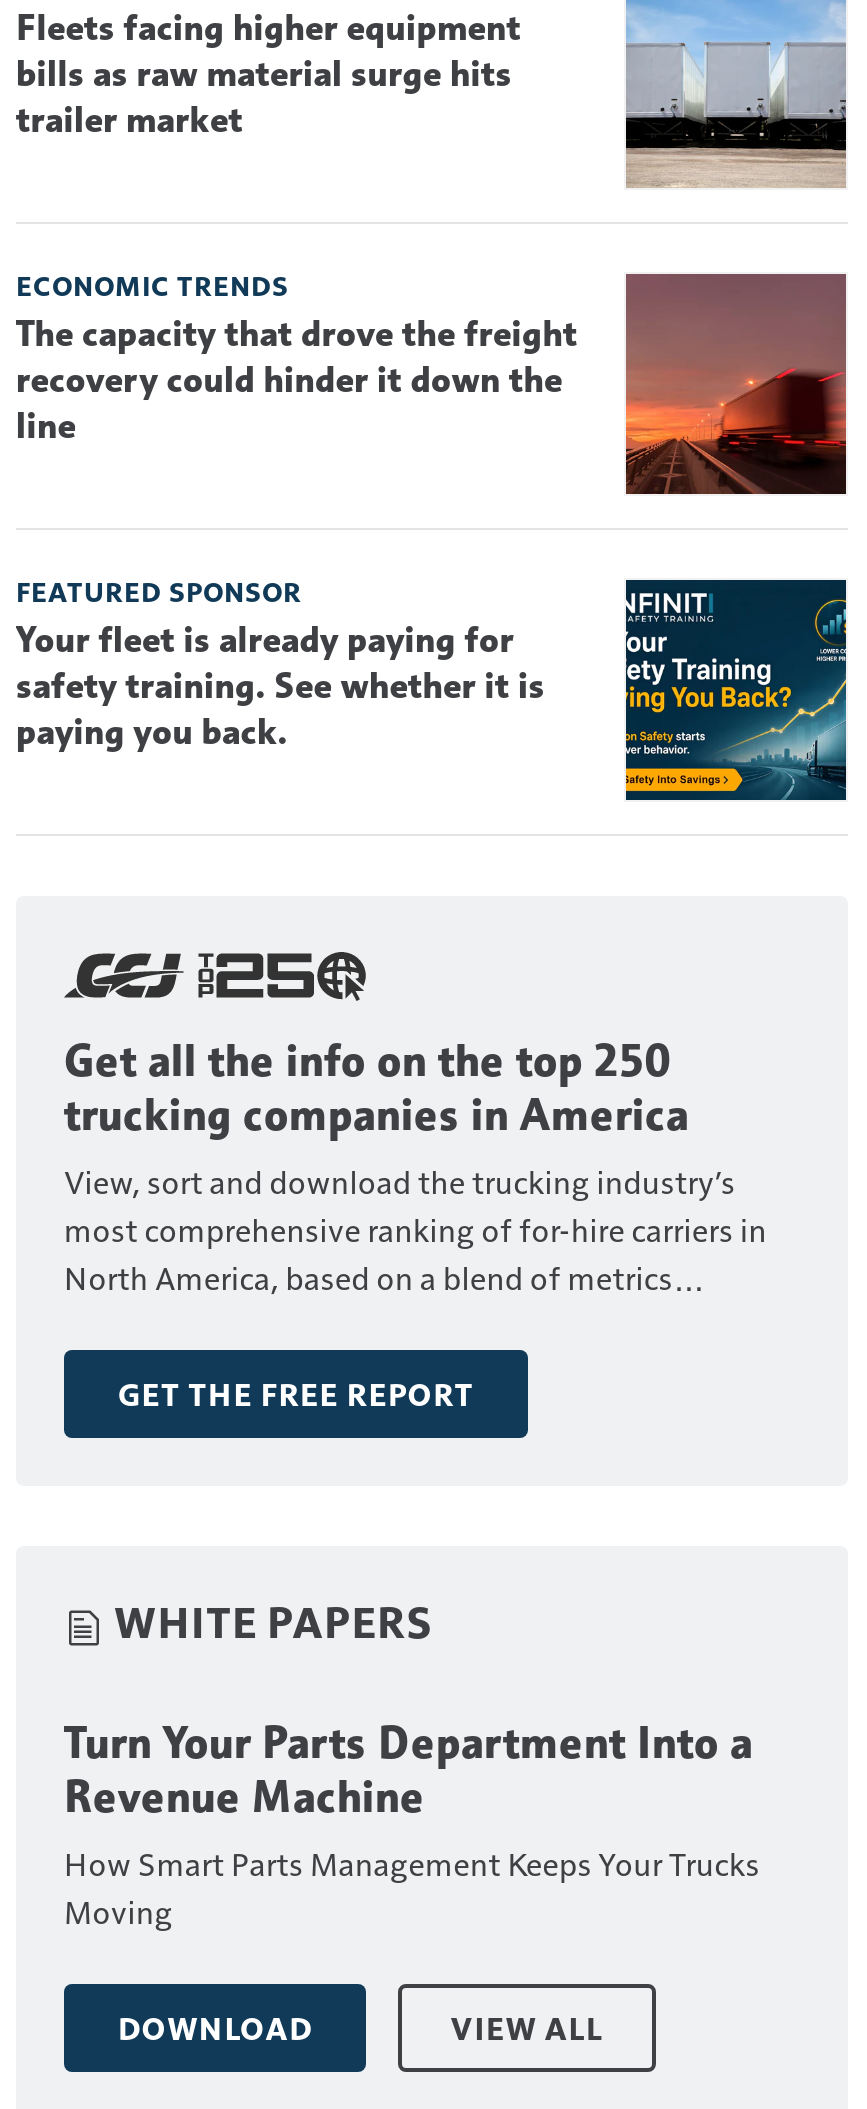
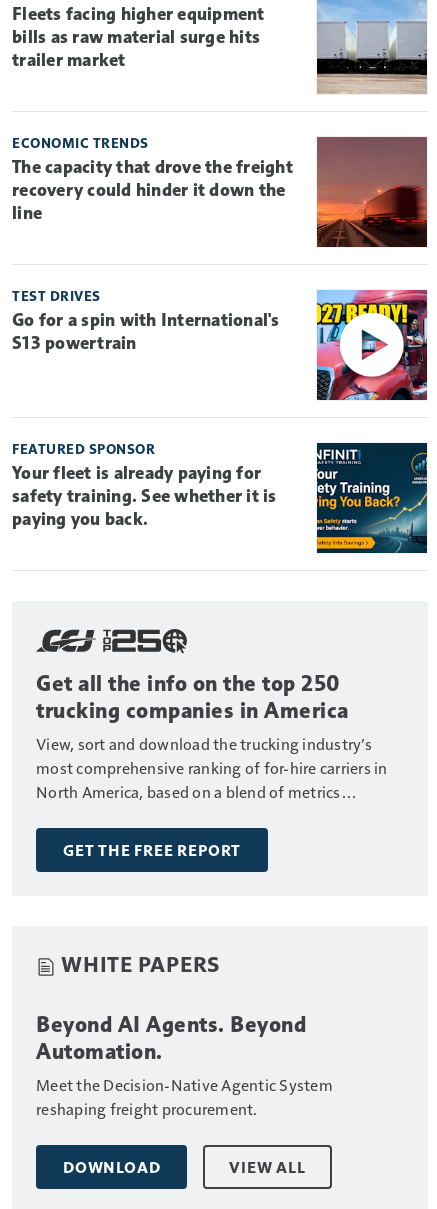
+ [image]
+ TEST DRIVES
+ Go for a spin with International's
+ S13 powertrain

- Turn Your Parts Department Into a
- Revenue Machine
- How Smart Parts Management Keeps Your Trucks
- Moving
+ Beyond AI Agents. Beyond
+ Automation.
+ Meet the Decision-Native Agentic System
+ reshaping freight procurement.
